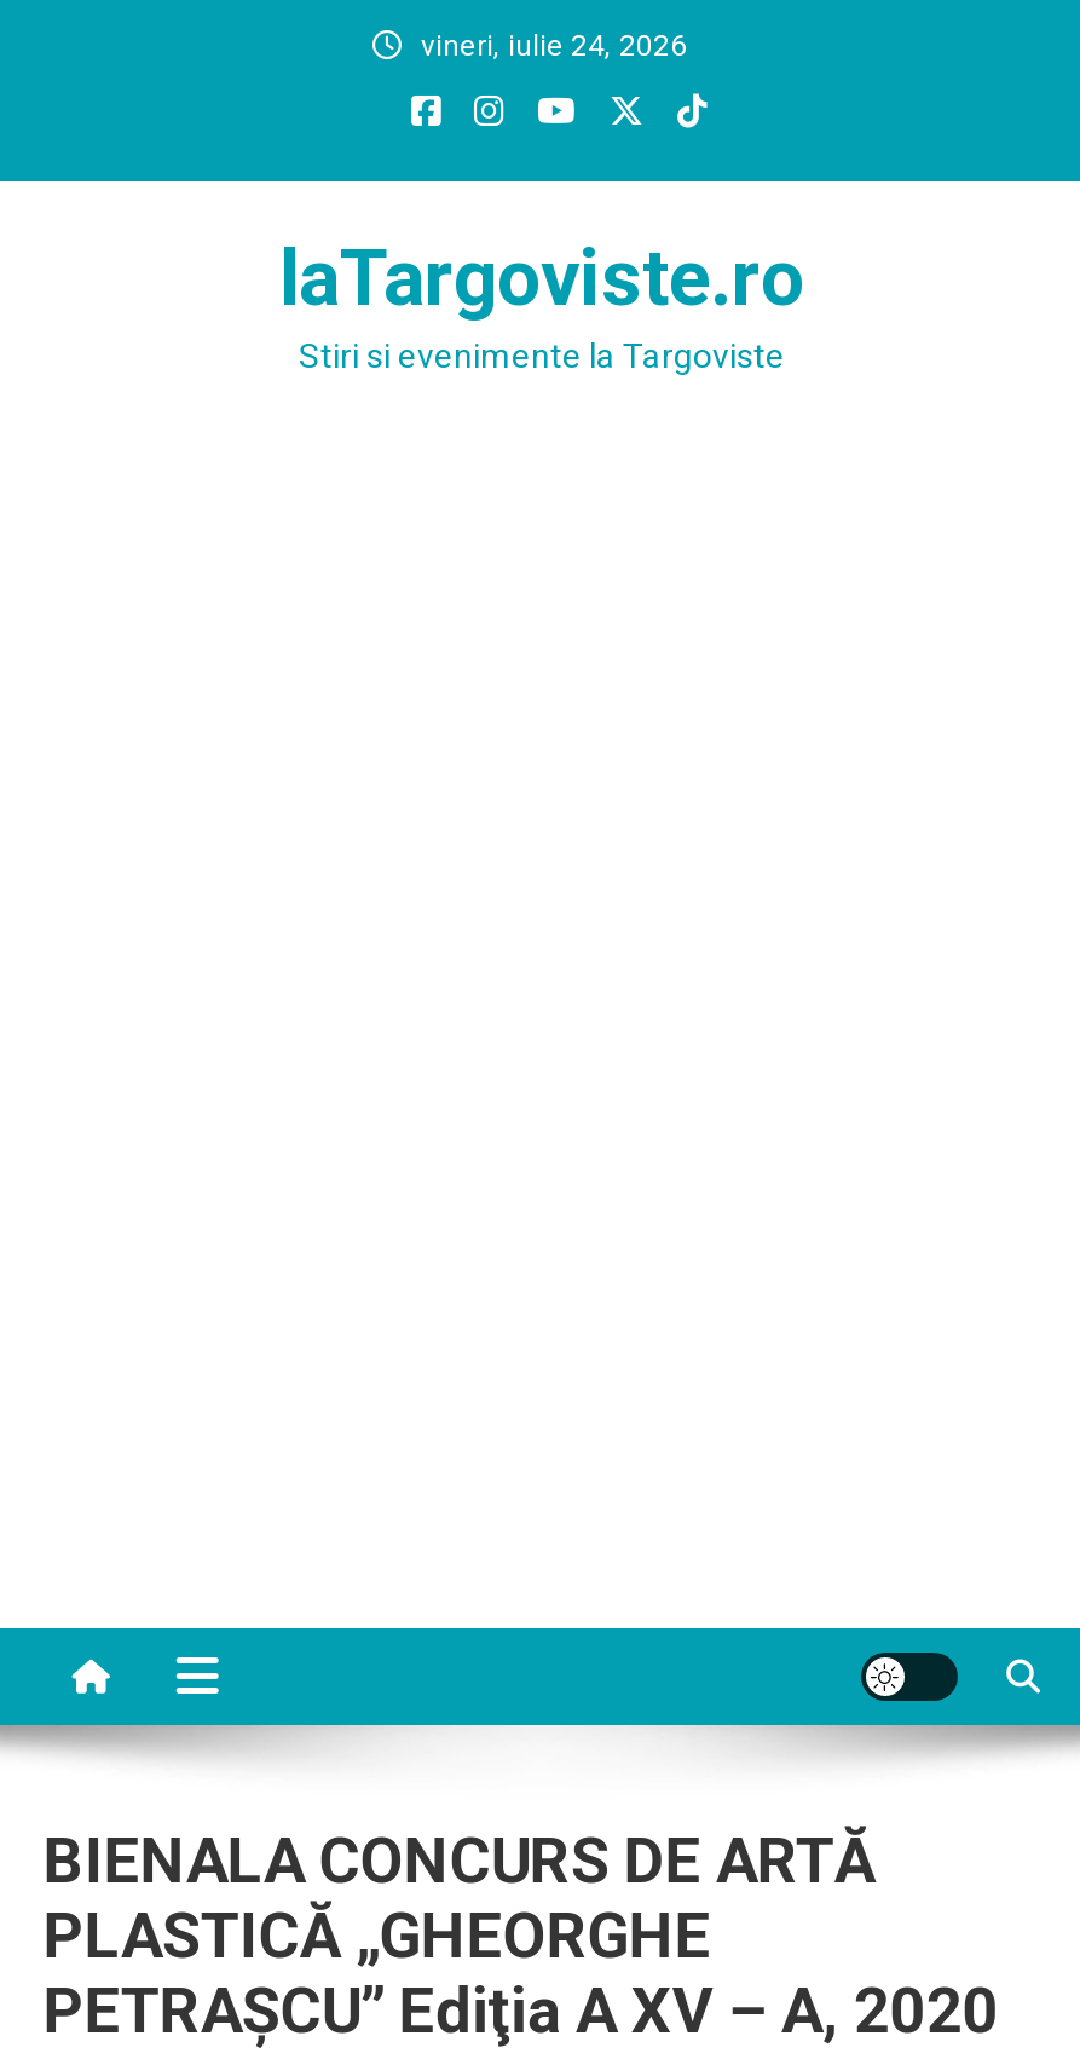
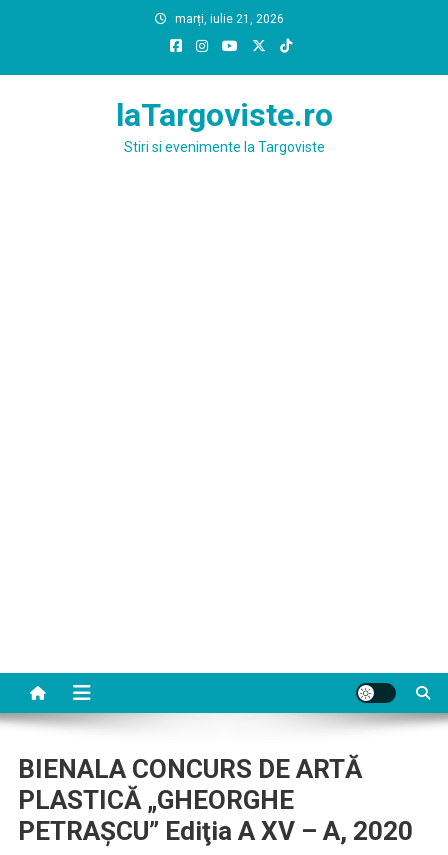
- vineri, iulie 24, 2026
+ marți, iulie 21, 2026
